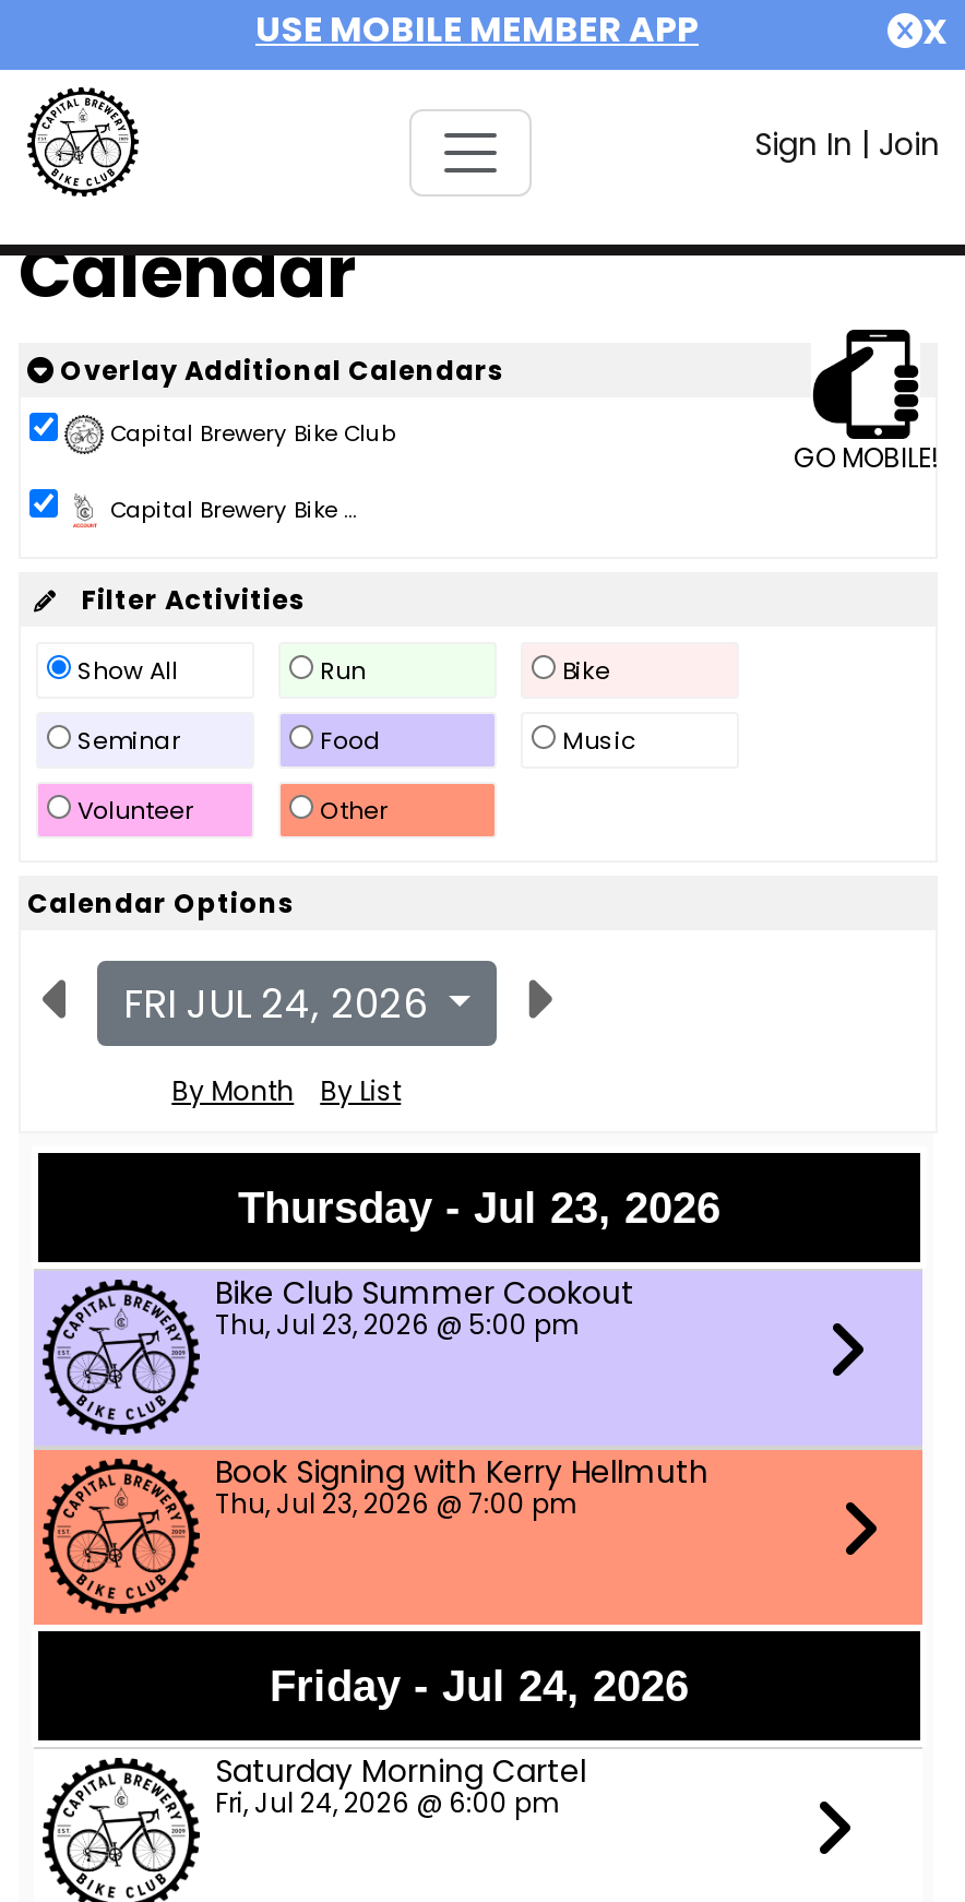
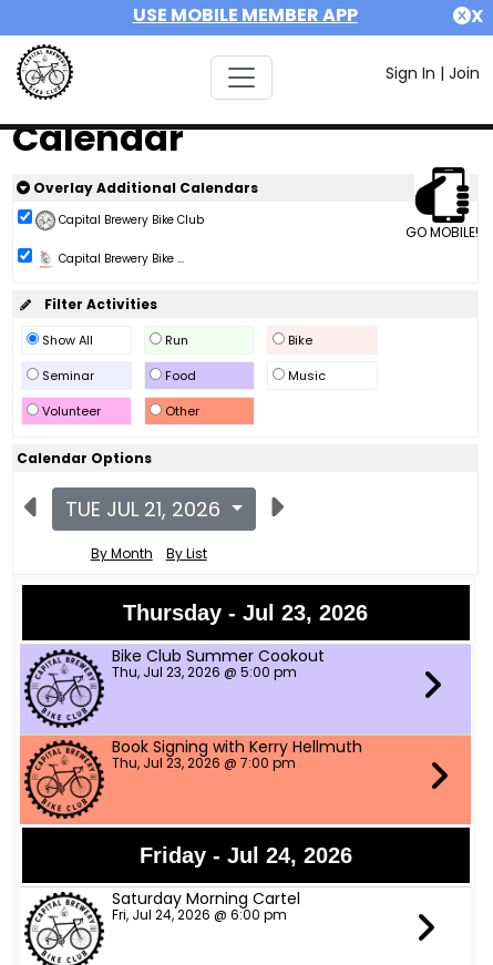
- FRI JUL 24, 2026
+ TUE JUL 21, 2026
